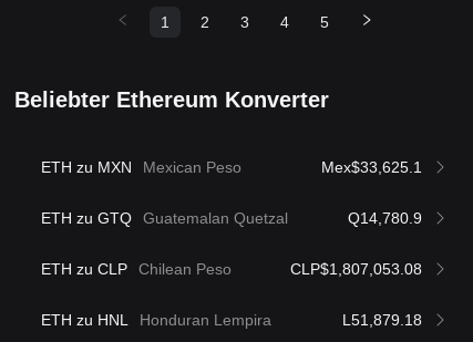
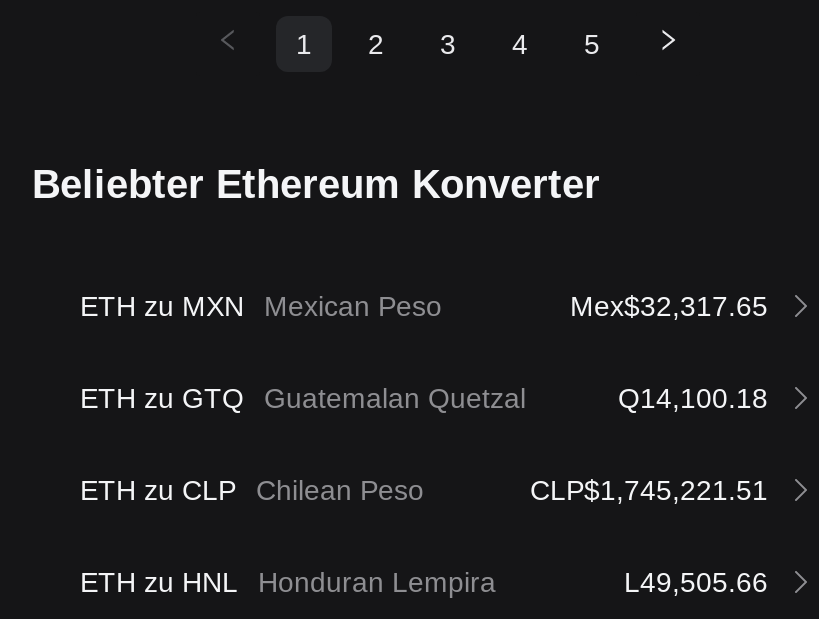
- Mex$33,625.1
+ Mex$32,317.65

- Q14,780.9
+ Q14,100.18

- CLP$1,807,053.08
+ CLP$1,745,221.51

- L51,879.18
+ L49,505.66
